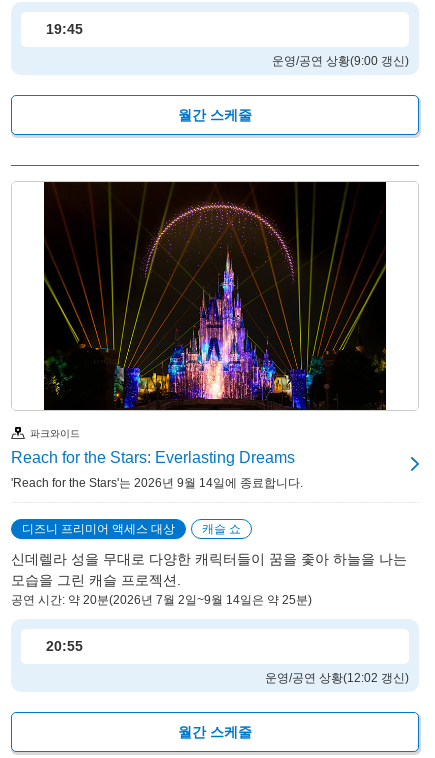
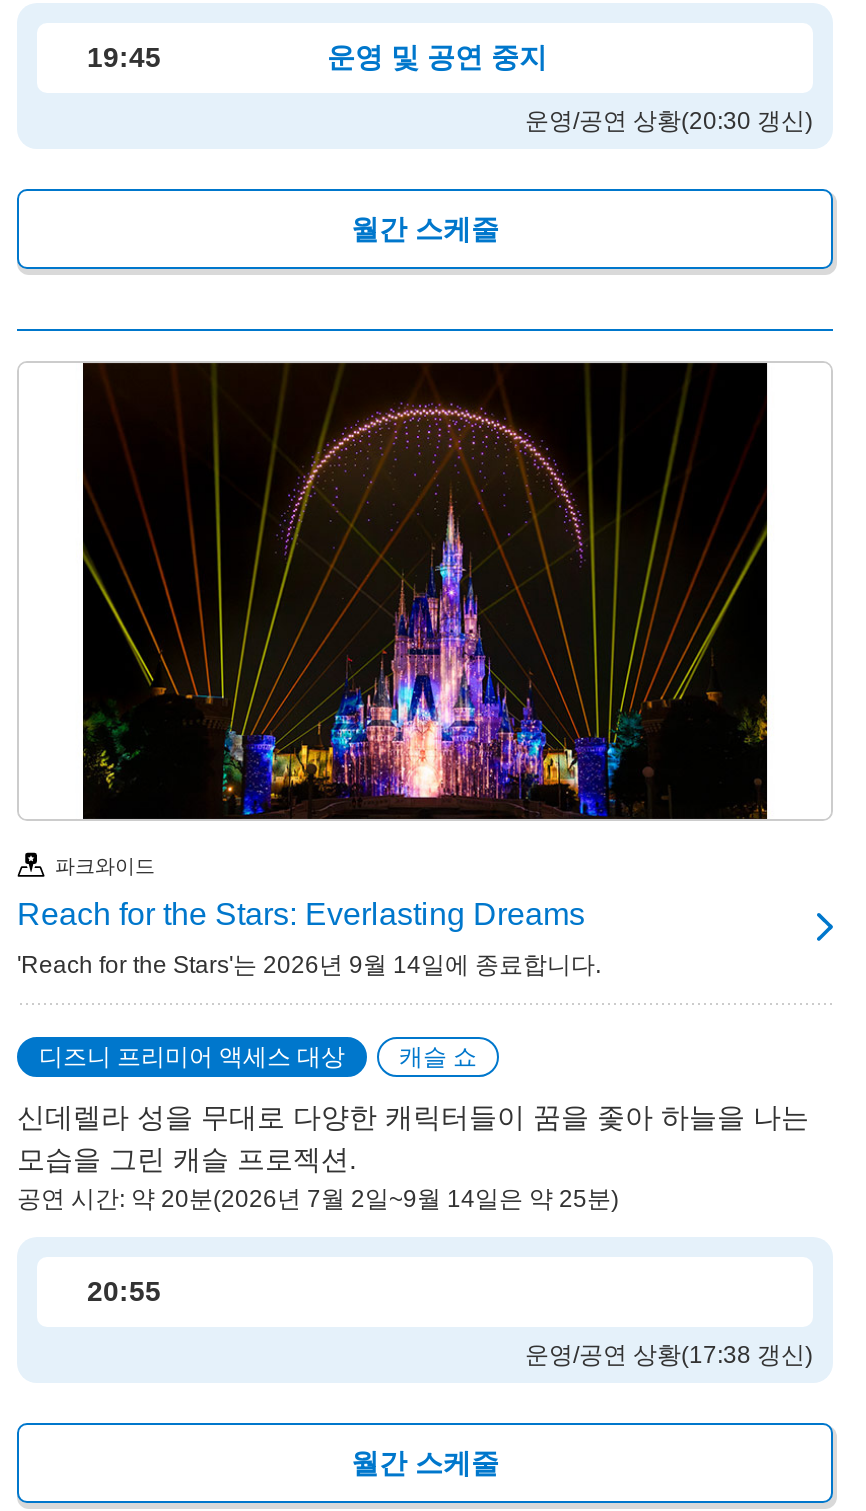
- 운영/공연 상황(9:00 갱신)
+ 운영 및 공연 중지
+ 운영/공연 상황(20:30 갱신)

- 운영/공연 상황(12:02 갱신)
+ 운영/공연 상황(17:38 갱신)
